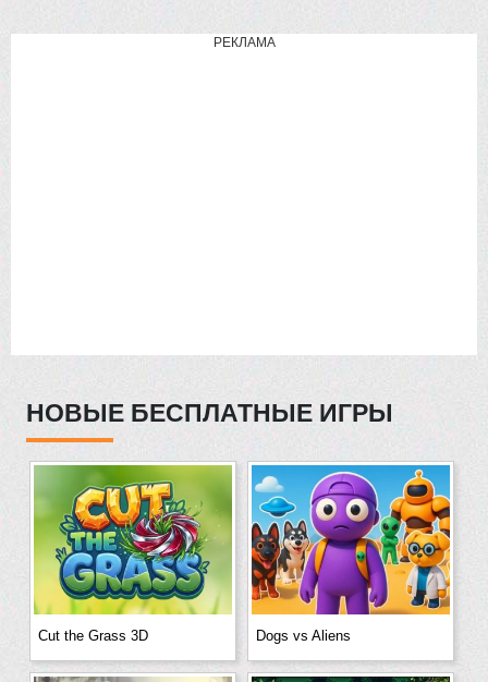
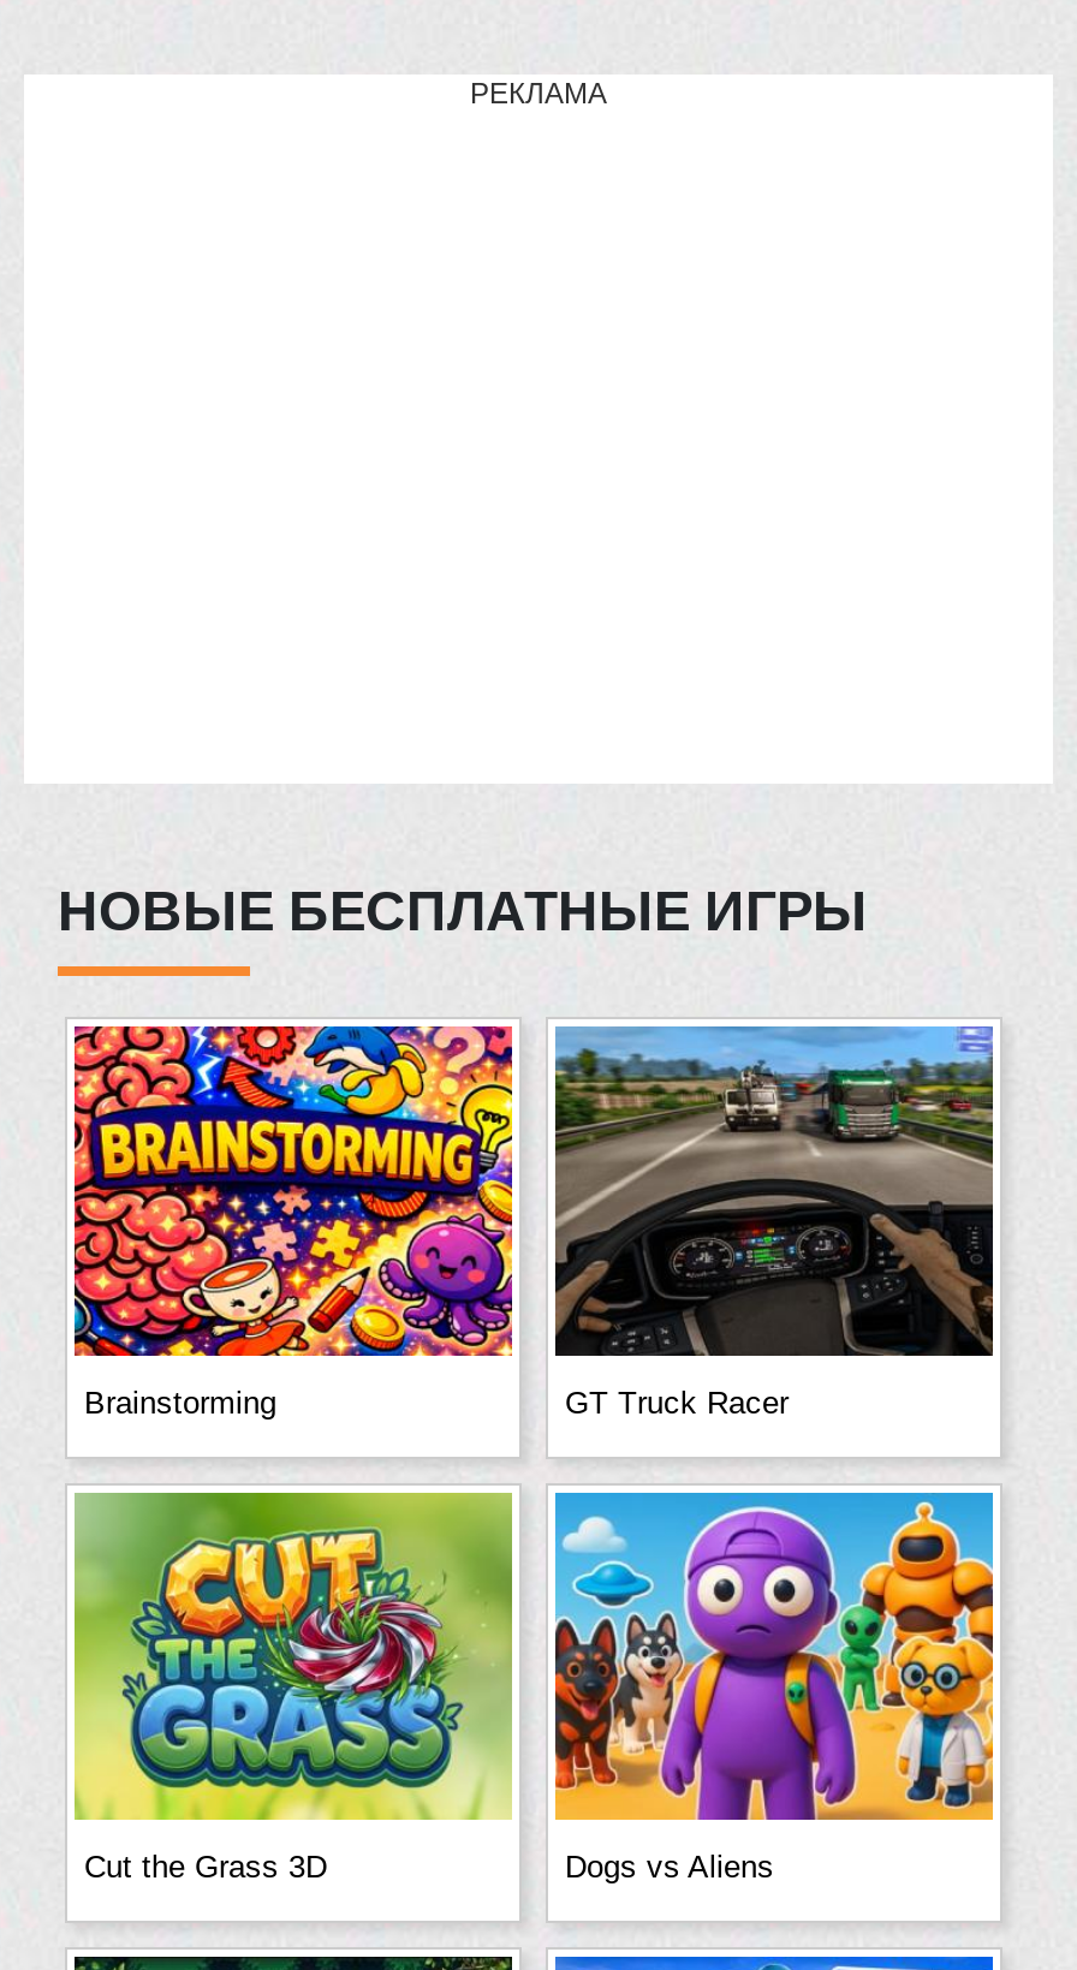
+ [image]
+ Brainstorming
+ GT Truck Racer

+ [image]
